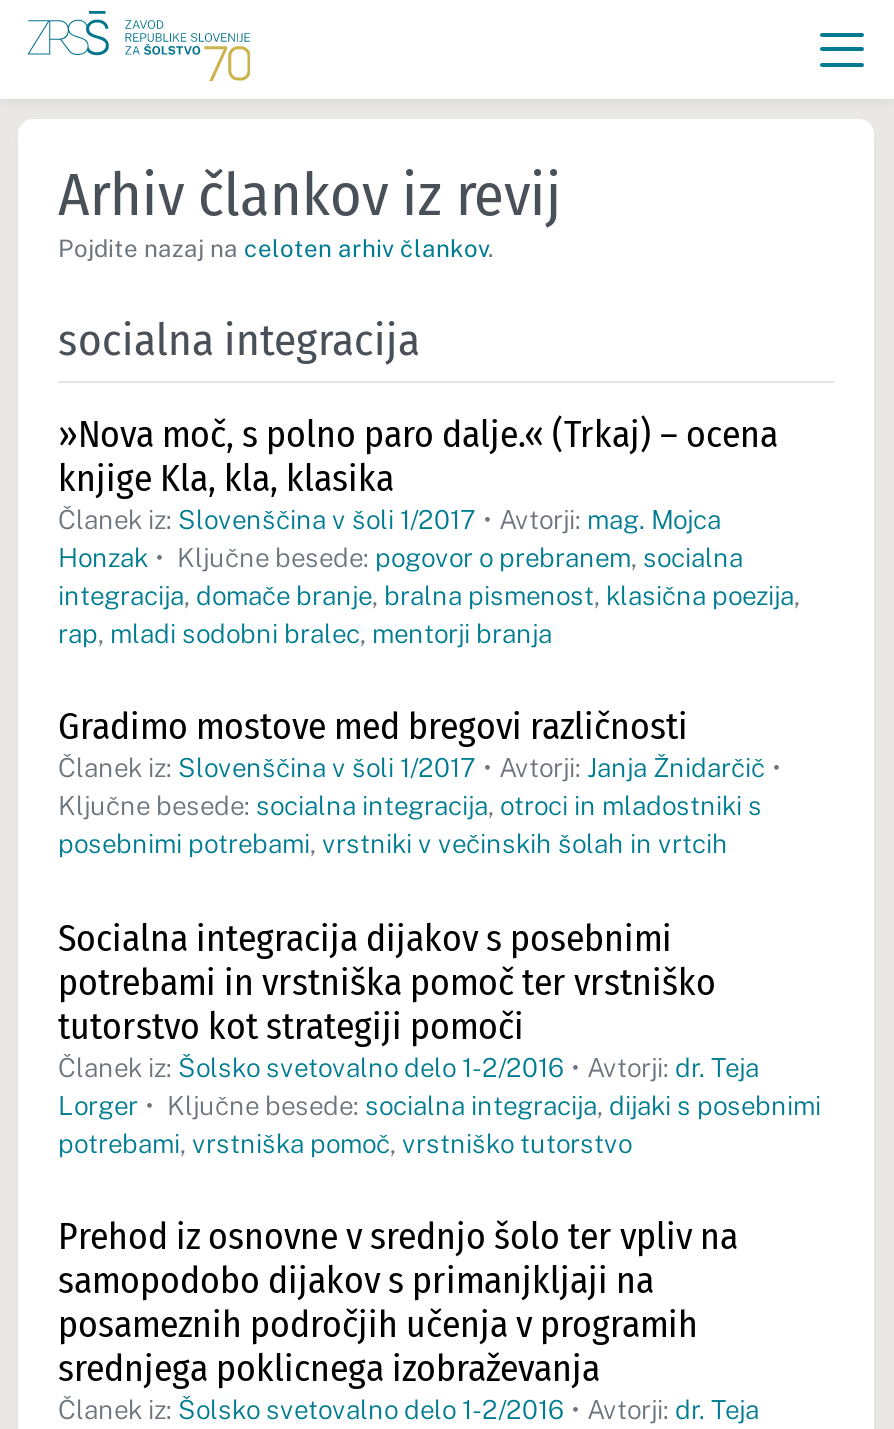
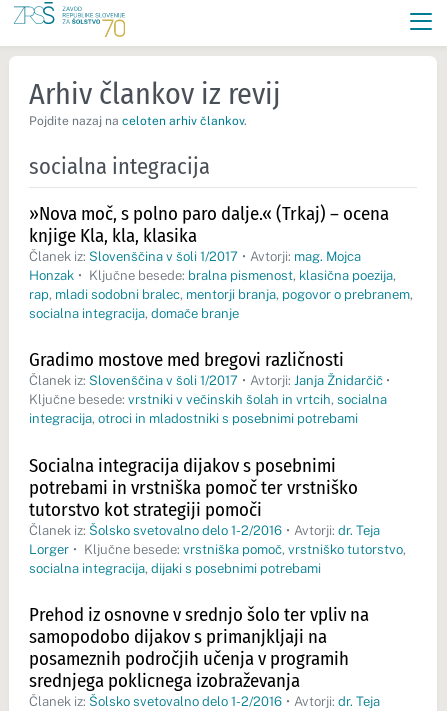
- Honzak • Ključne besede: pogovor o prebranem, socialna
- integracija, domače branje, bralna pismenost, klasična poezija,
- rap, mladi sodobni bralec, mentorji branja
+ Honzak • Ključne besede: bralna pismenost, klasična poezija,
+ rap, mladi sodobni bralec, mentorji branja, pogovor o prebranem,
+ socialna integracija, domače branje

- Ključne besede: socialna integracija, otroci in mladostniki s
- posebnimi potrebami, vrstniki v večinskih šolah in vrtcih
+ Ključne besede: vrstniki v večinskih šolah in vrtcih, socialna
+ integracija, otroci in mladostniki s posebnimi potrebami

- Lorger • Ključne besede: socialna integracija, dijaki s posebnimi
- potrebami, vrstniška pomoč, vrstniško tutorstvo
+ Lorger • Ključne besede: vrstniška pomoč, vrstniško tutorstvo,
+ socialna integracija, dijaki s posebnimi potrebami
